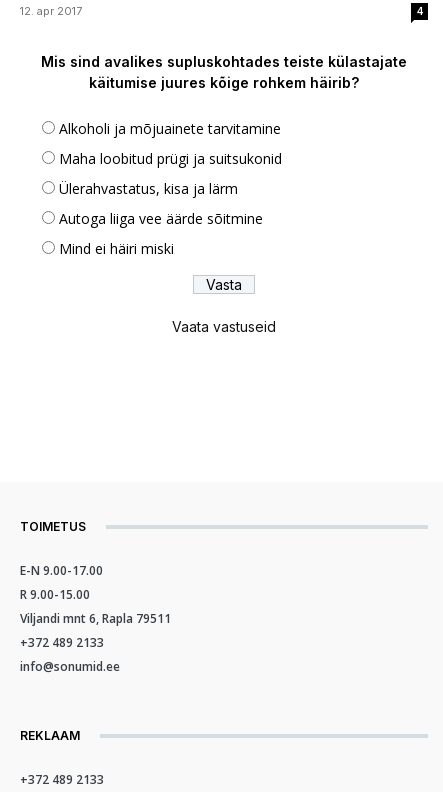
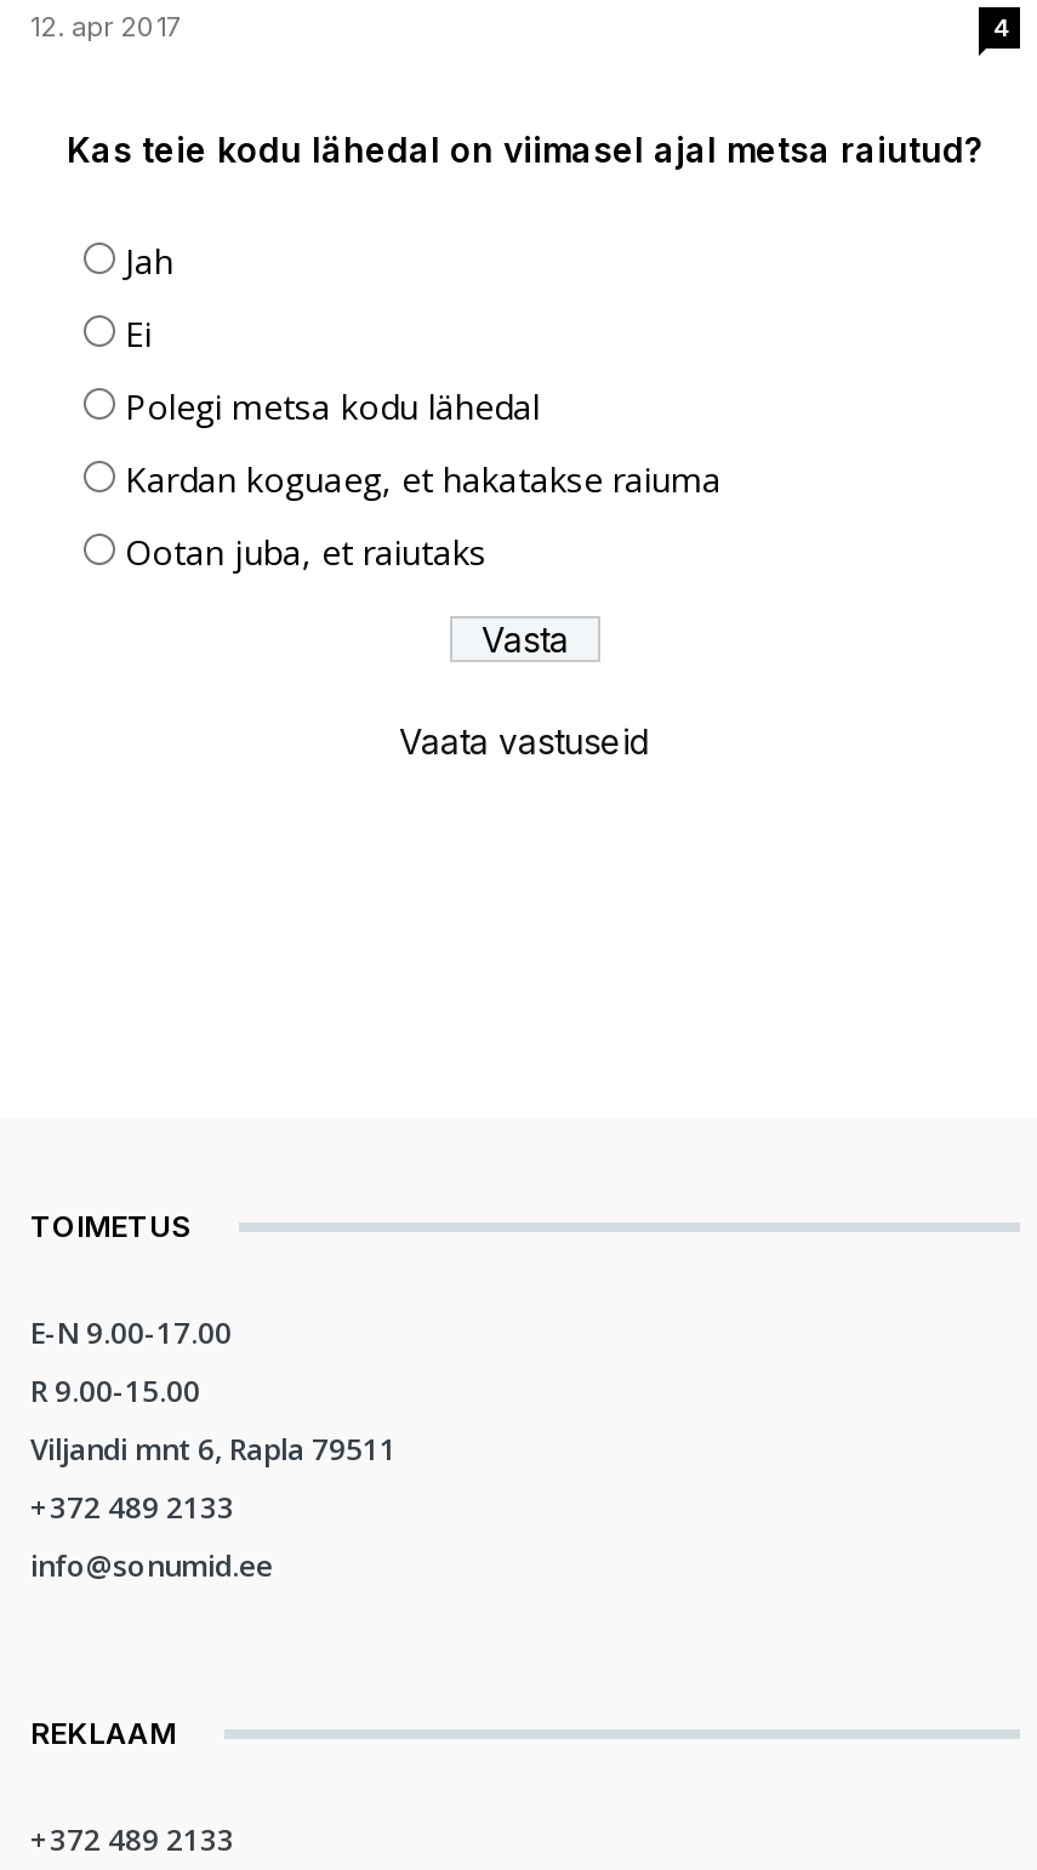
- Mis sind avalikes supluskohtades teiste külastajate
- käitumise juures kõige rohkem häirib?
+ Kas teie kodu lähedal on viimasel ajal metsa raiutud?

- Alkoholi ja mõjuainete tarvitamine
+ Jah

- Maha loobitud prügi ja suitsukonid
+ Ei

- Ülerahvastatus, kisa ja lärm
+ Polegi metsa kodu lähedal

- Autoga liiga vee äärde sõitmine
+ Kardan koguaeg, et hakatakse raiuma

- Mind ei häiri miski
+ Ootan juba, et raiutaks
